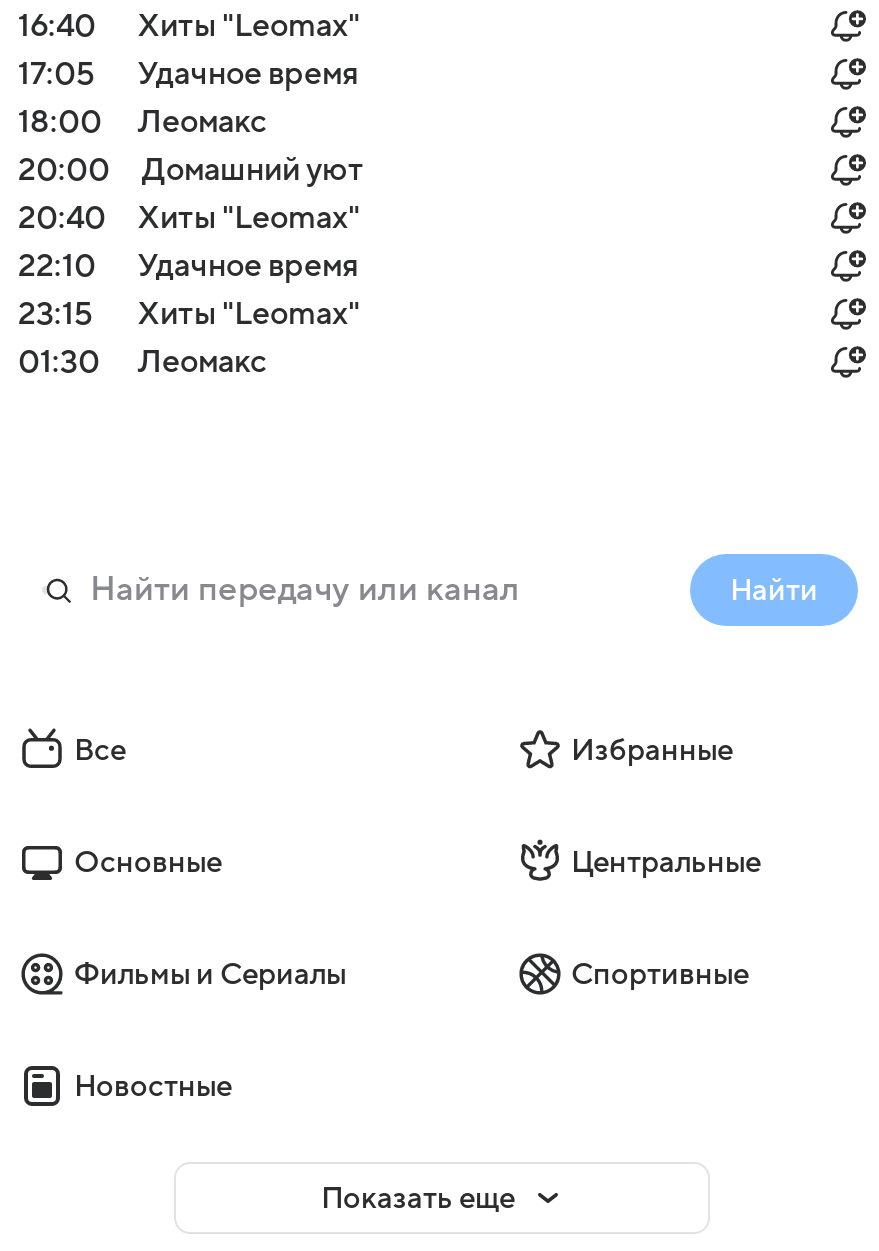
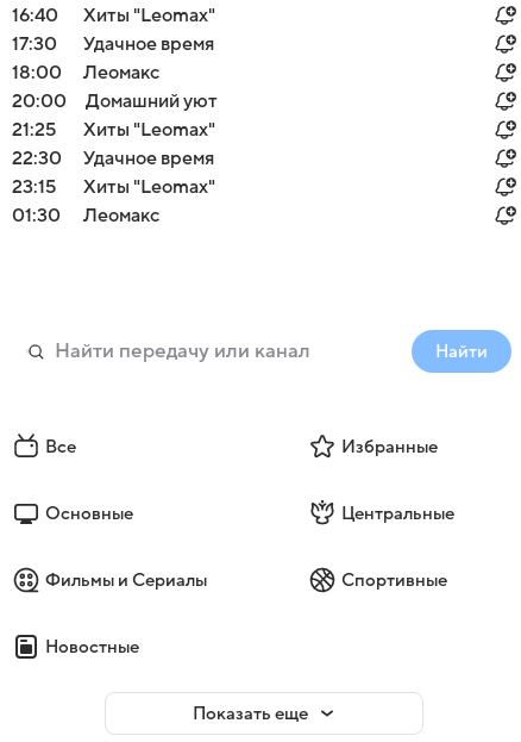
- 17:05 Удачное время
+ 17:30 Удачное время

- 20:40 Хиты "Leomax"
+ 21:25 Хиты "Leomax"

- 22:10 Удачное время
+ 22:30 Удачное время
